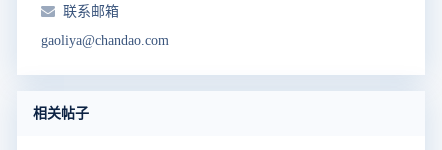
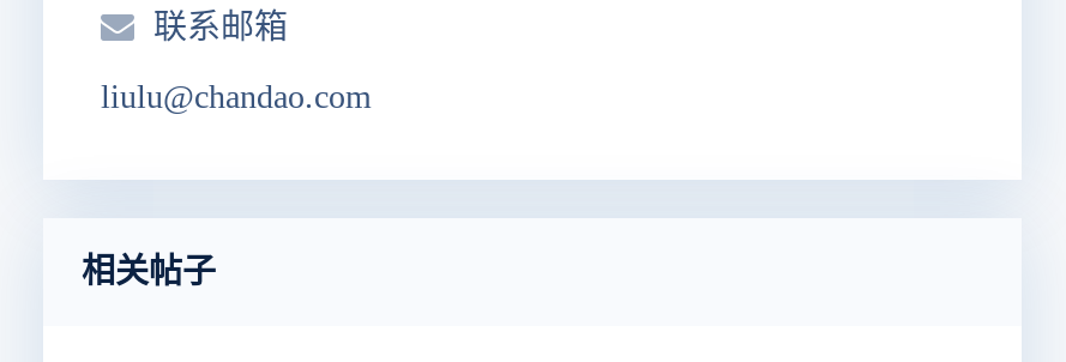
- gaoliya@chandao.com
+ liulu@chandao.com
